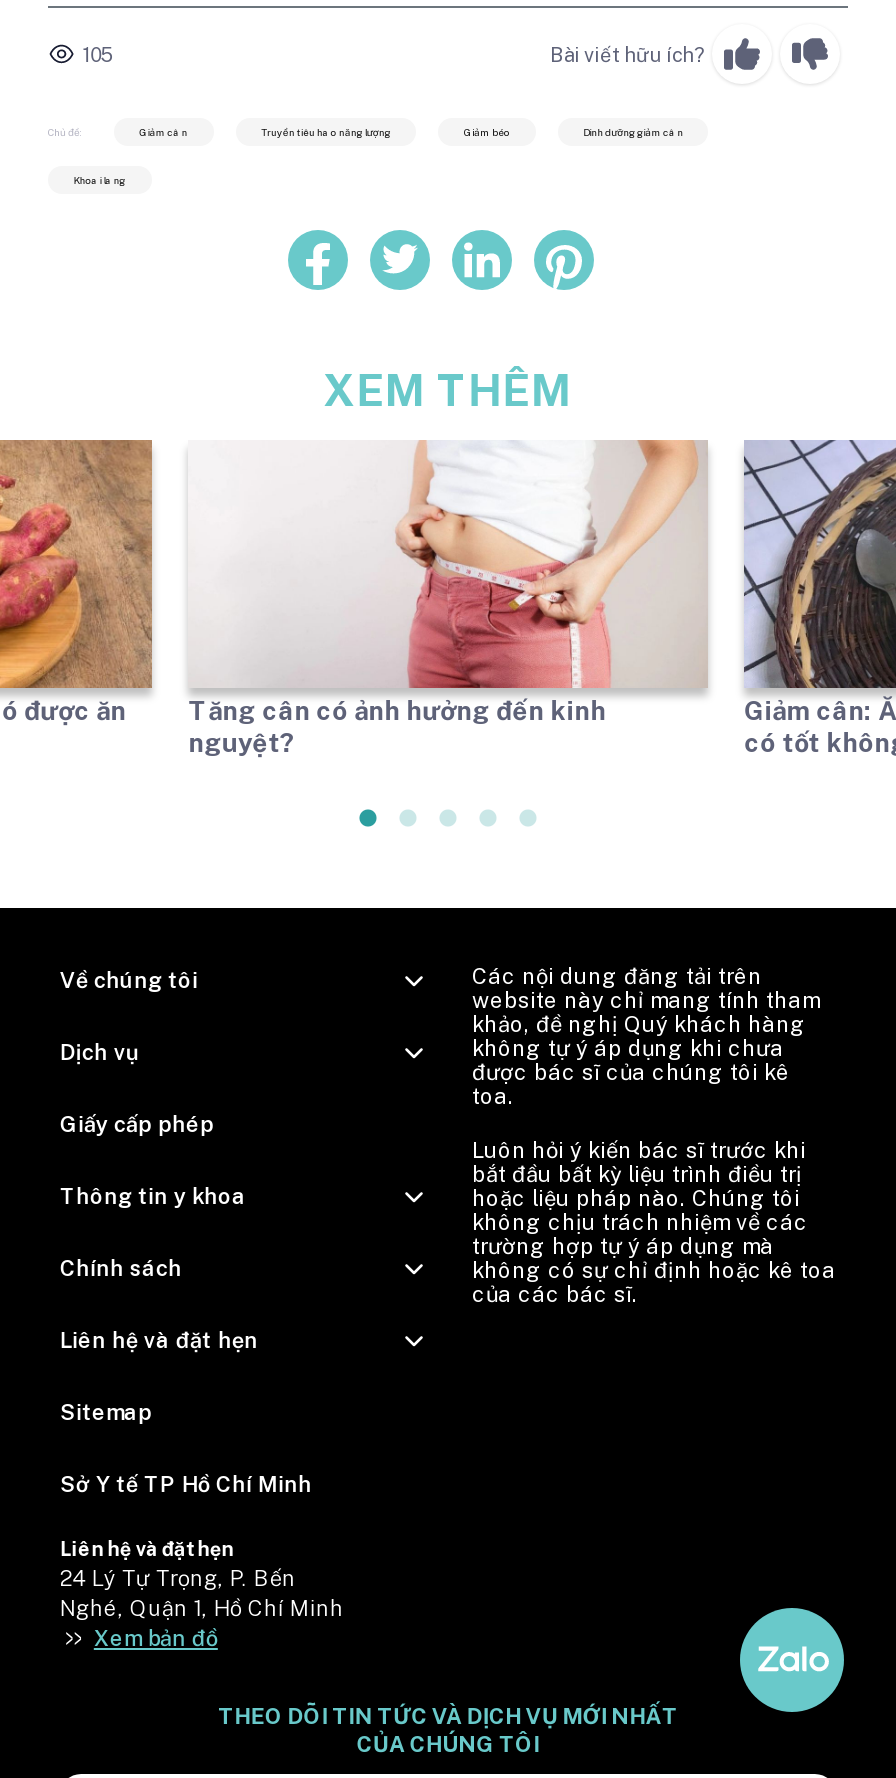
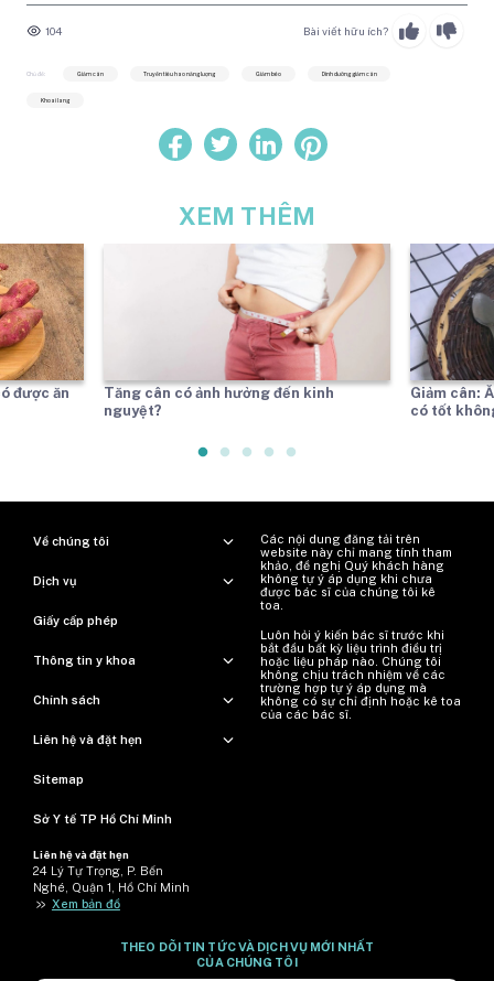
- 105
+ 104

- [image]
